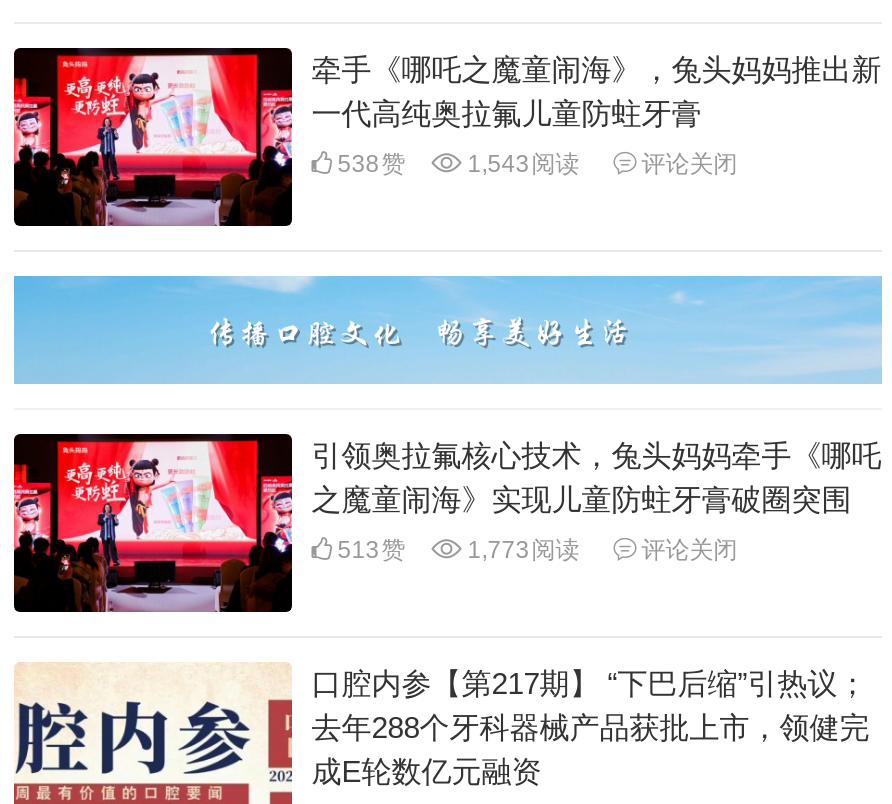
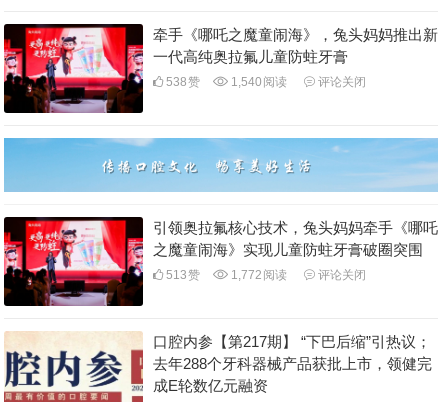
- 538赞 1,543阅读 评论关闭
+ 538赞 1,540阅读 评论关闭

- 513赞 1,773阅读 评论关闭
+ 513赞 1,772阅读 评论关闭
